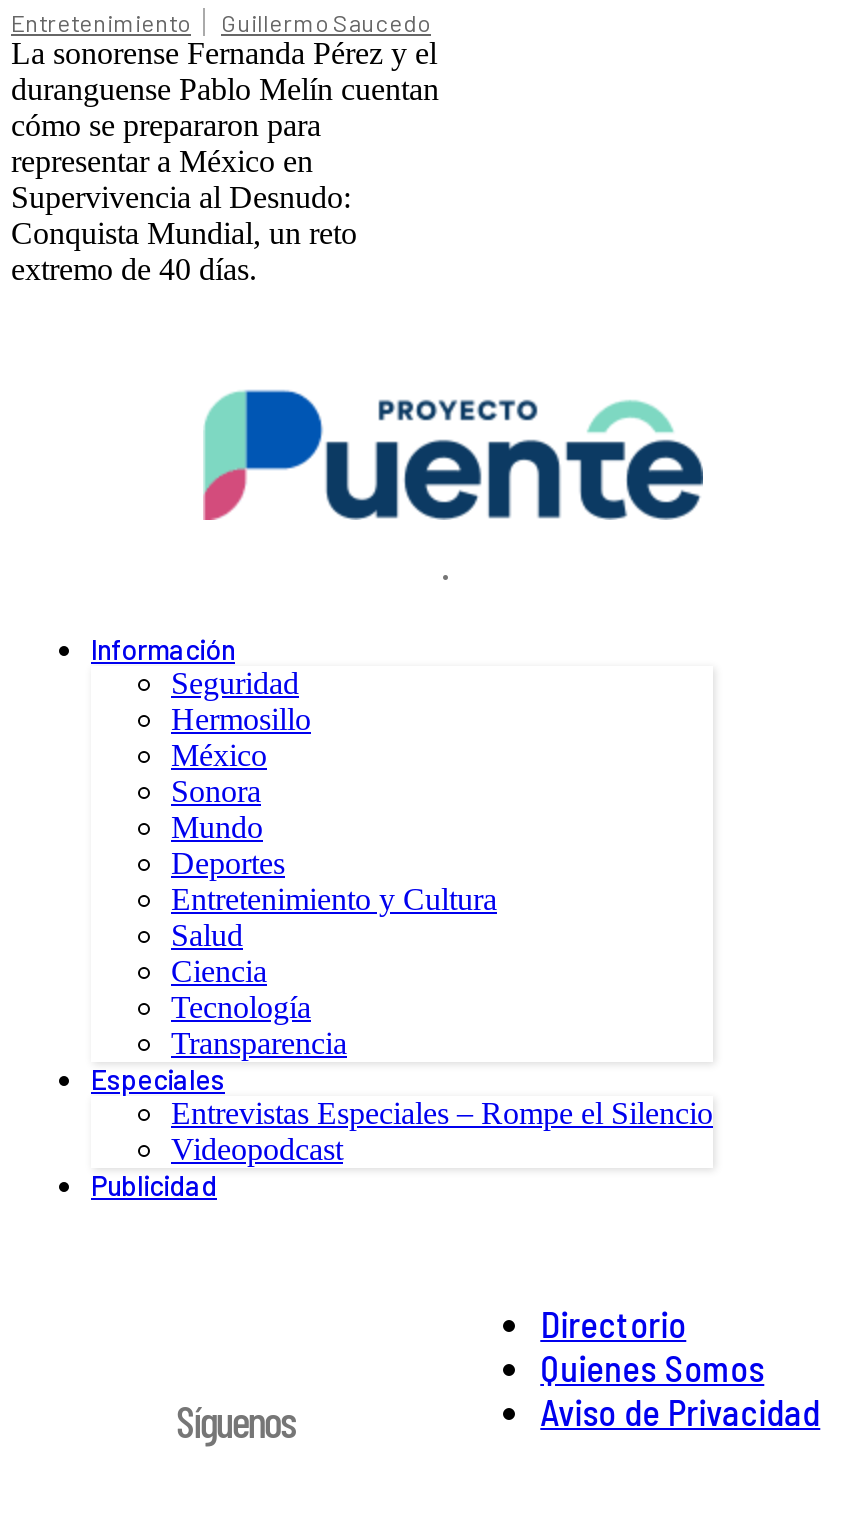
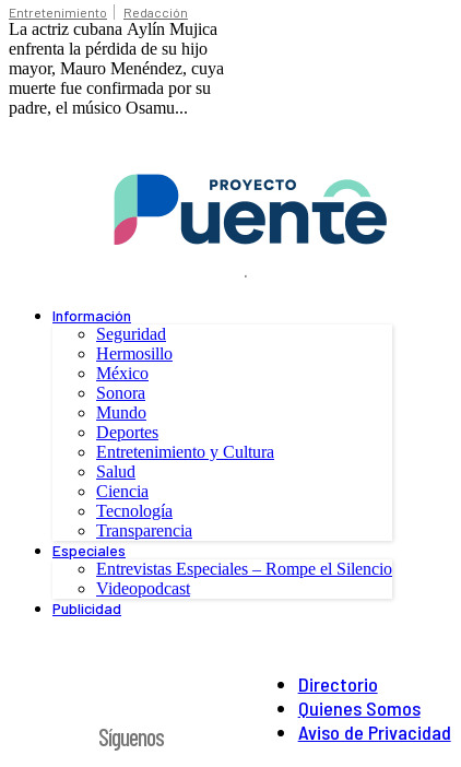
- Guillermo Saucedo
- La sonorense Fernanda Pérez y el
- duranguense Pablo Melín cuentan
- cómo se prepararon para
- representar a México en
- Supervivencia al Desnudo:
- Conquista Mundial, un reto
- extremo de 40 días.
+ Redacción
+ La actriz cubana Aylín Mujica
+ enfrenta la pérdida de su hijo
+ mayor, Mauro Menéndez, cuya
+ muerte fue confirmada por su
+ padre, el músico Osamu...
